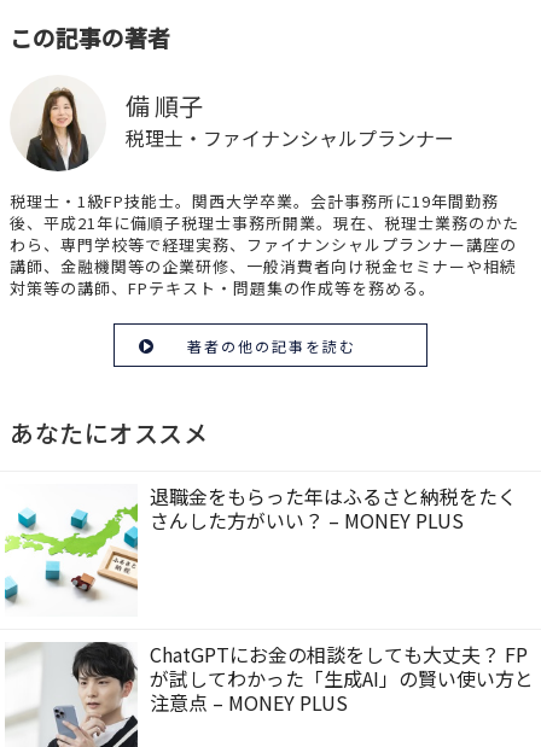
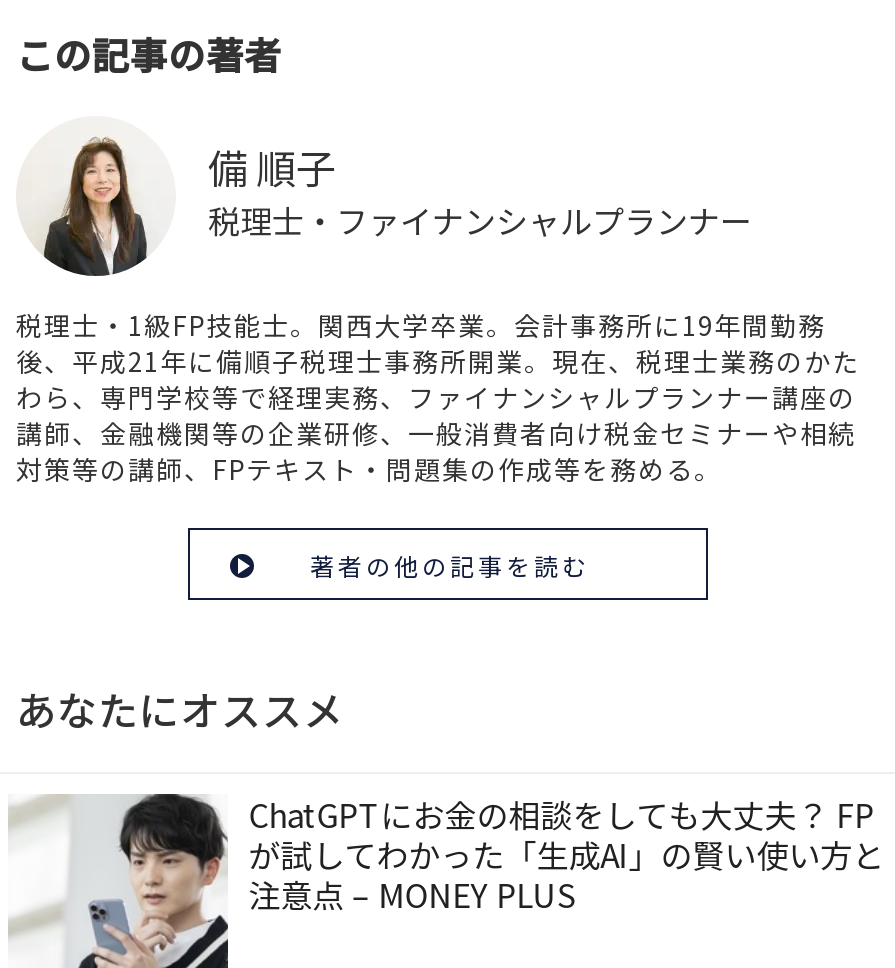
- [image]
- 退職金をもらった年はふるさと納税をたく
- さんした方がいい？ – MONEY PLUS
